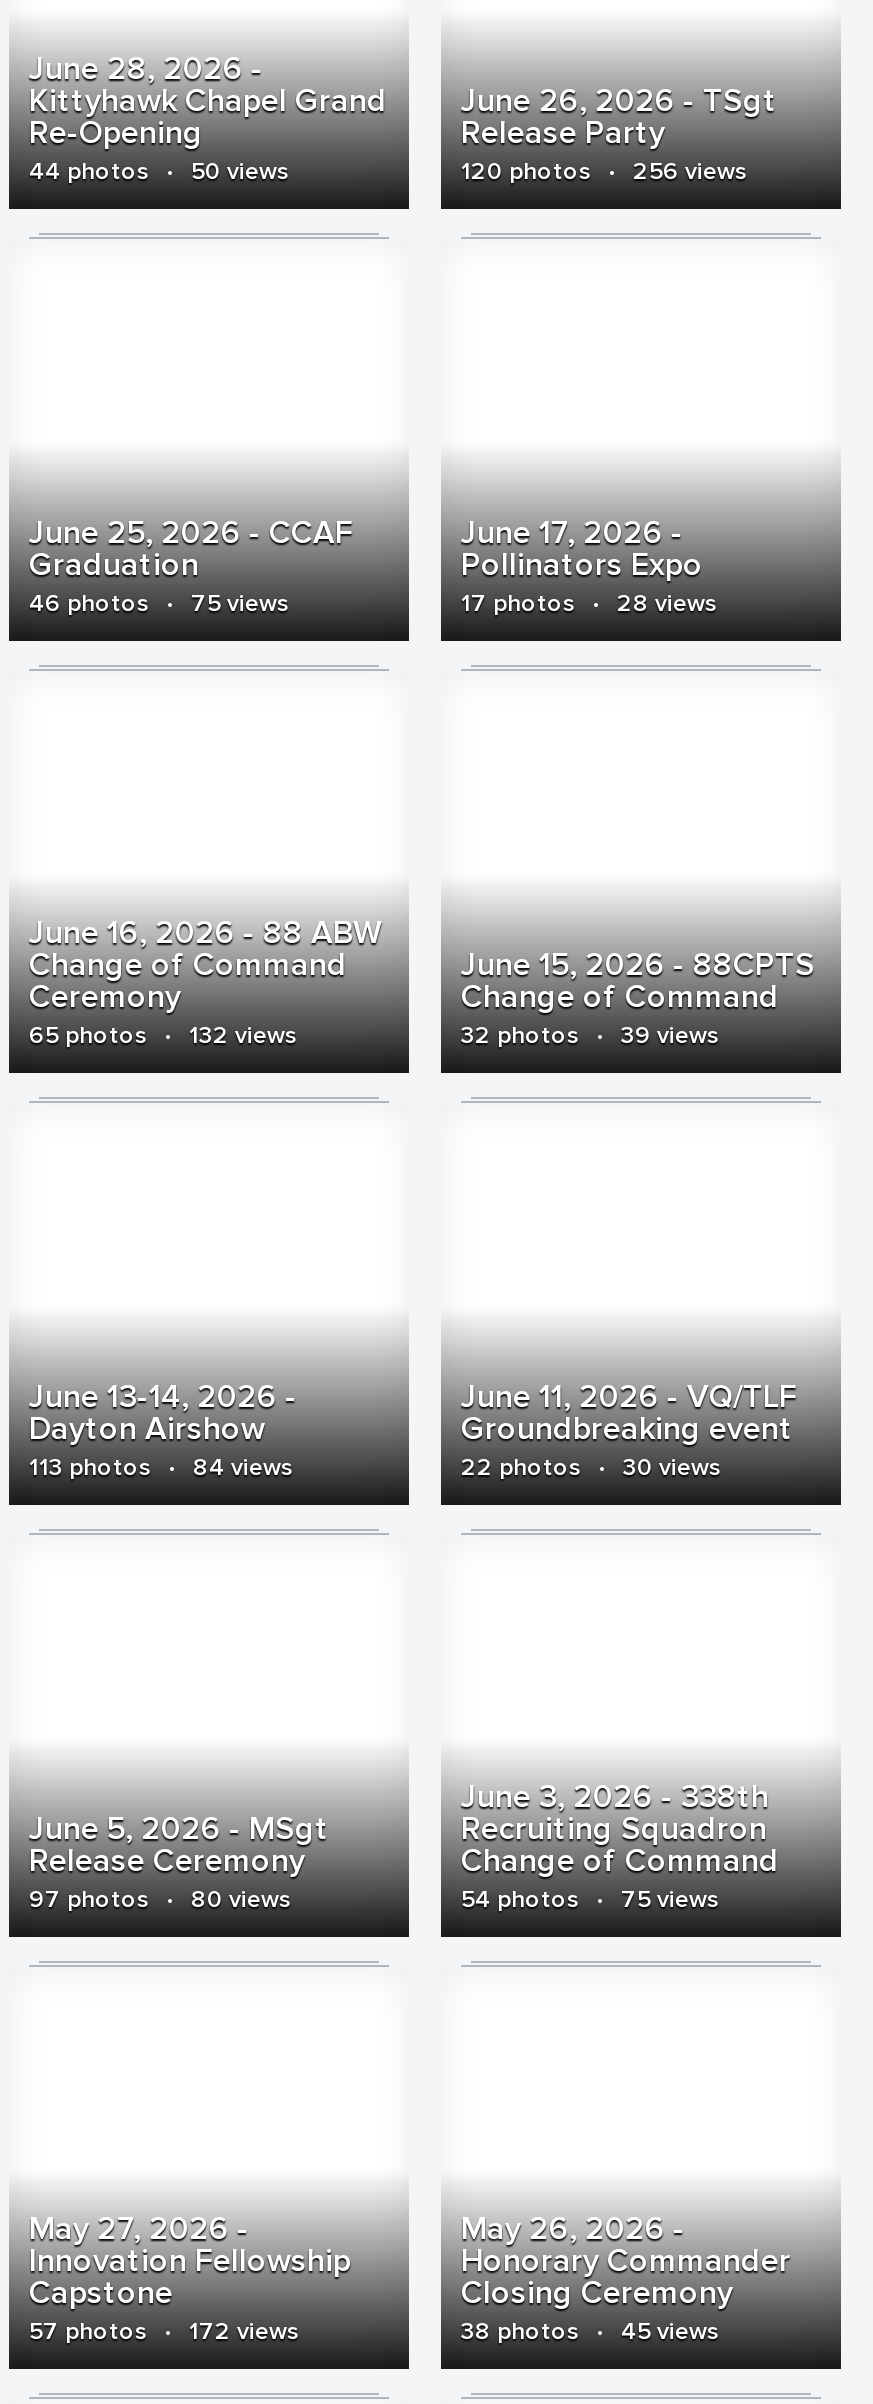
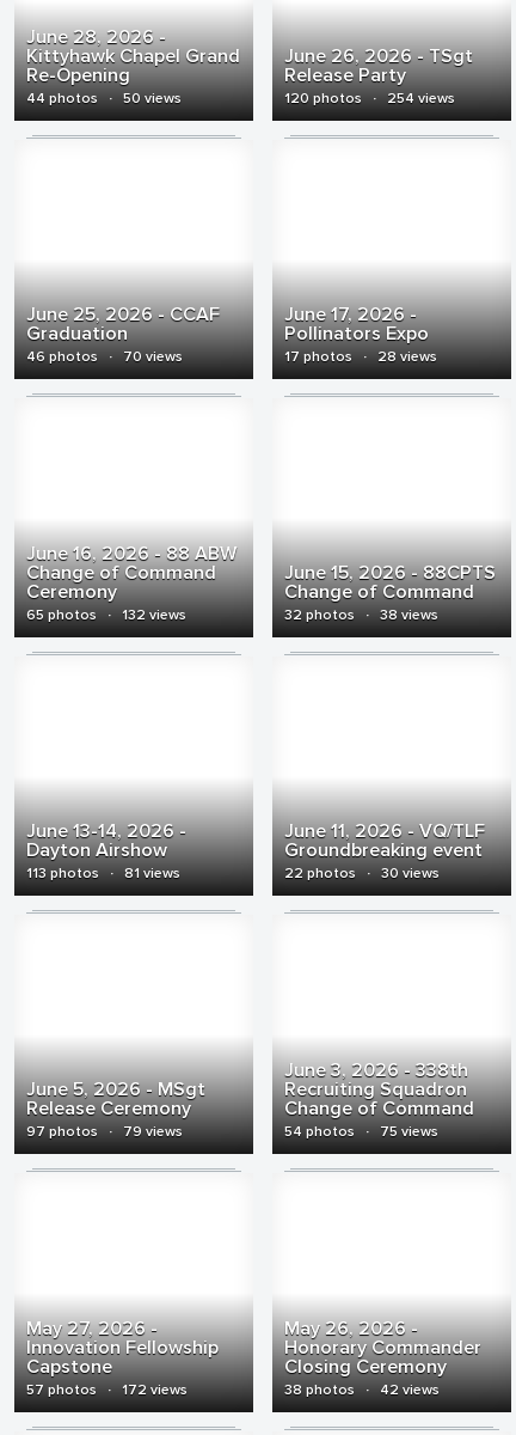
- 120 photos · 256 views
+ 120 photos · 254 views

- 46 photos · 75 views
+ 46 photos · 70 views

- 32 photos · 39 views
+ 32 photos · 38 views

- 113 photos · 84 views
+ 113 photos · 81 views

- 97 photos · 80 views
+ 97 photos · 79 views

- 38 photos · 45 views
+ 38 photos · 42 views
